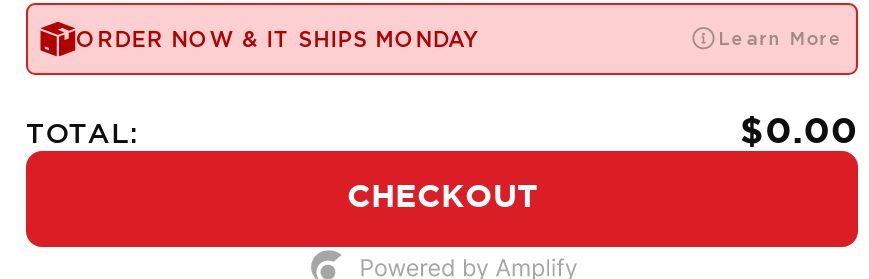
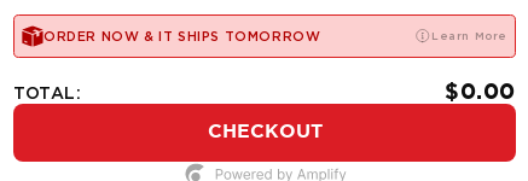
- ORDER NOW & IT SHIPS MONDAY
+ ORDER NOW & IT SHIPS TOMORROW
